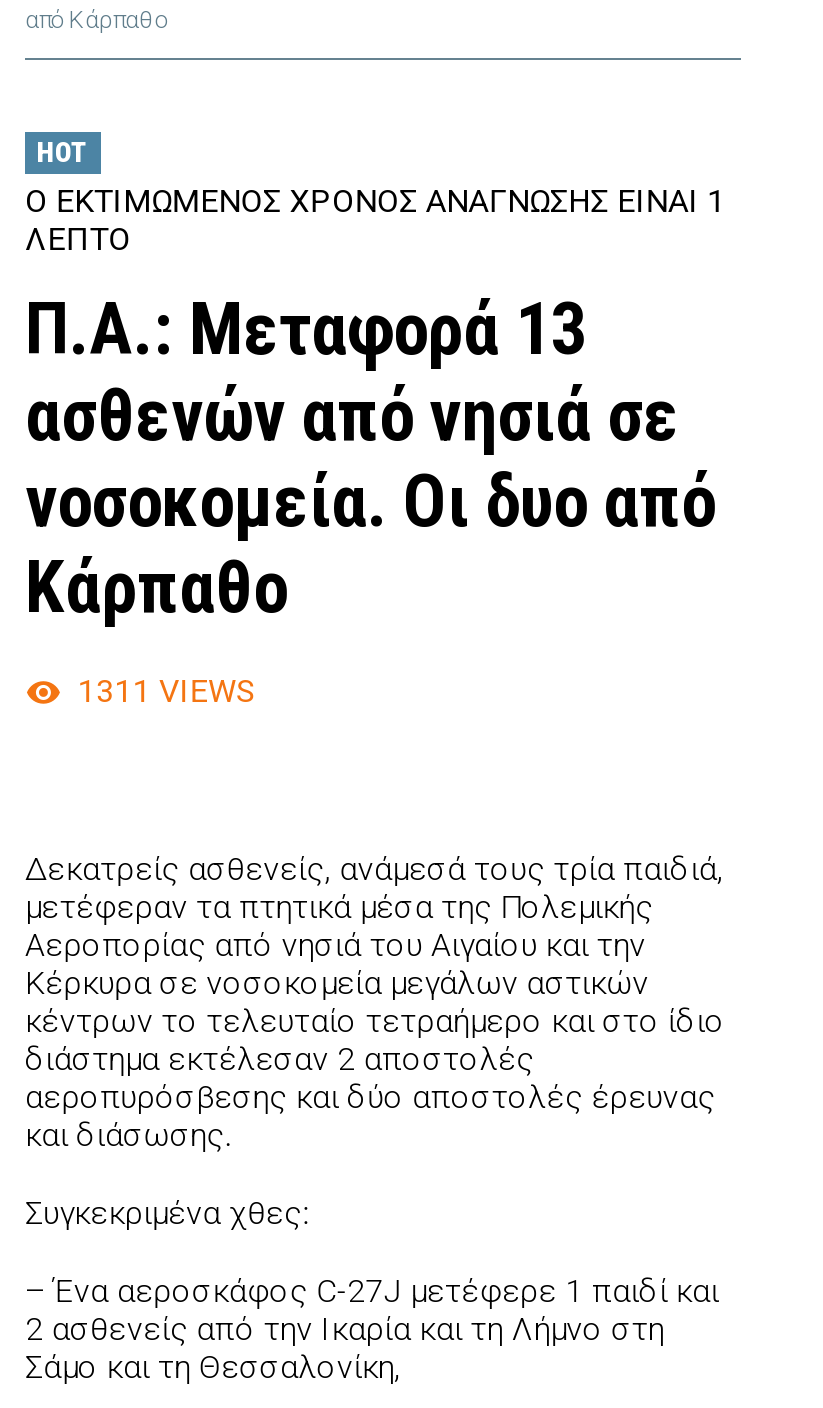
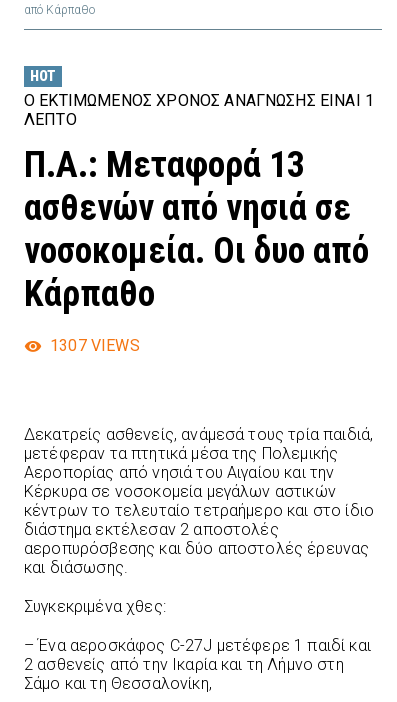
- 1311 VIEWS
+ 1307 VIEWS
